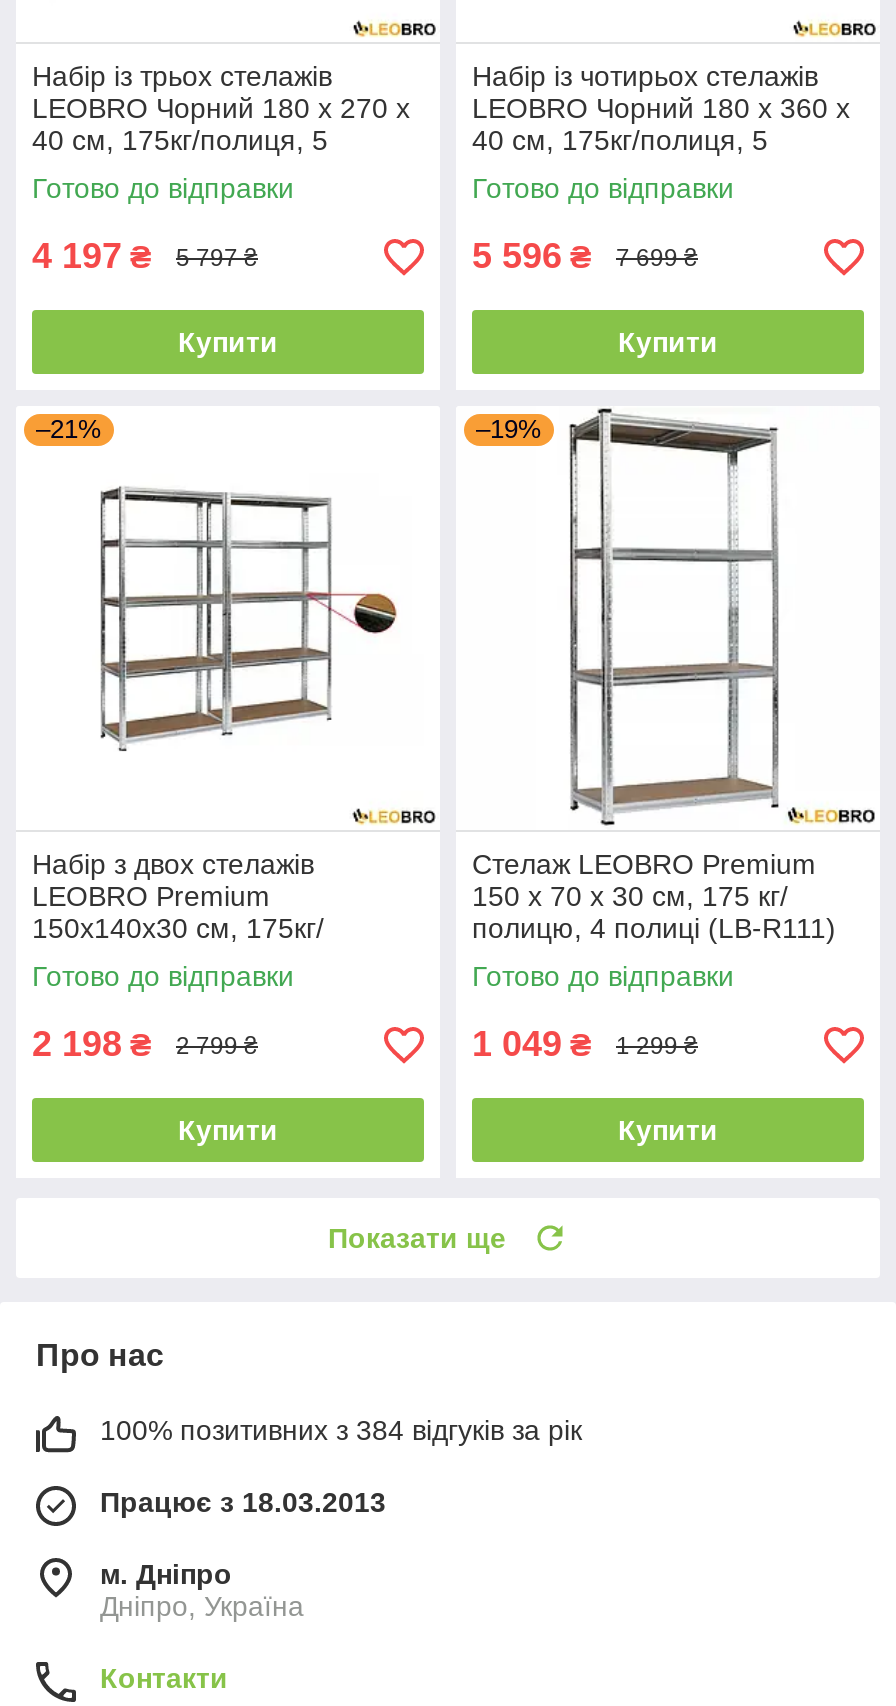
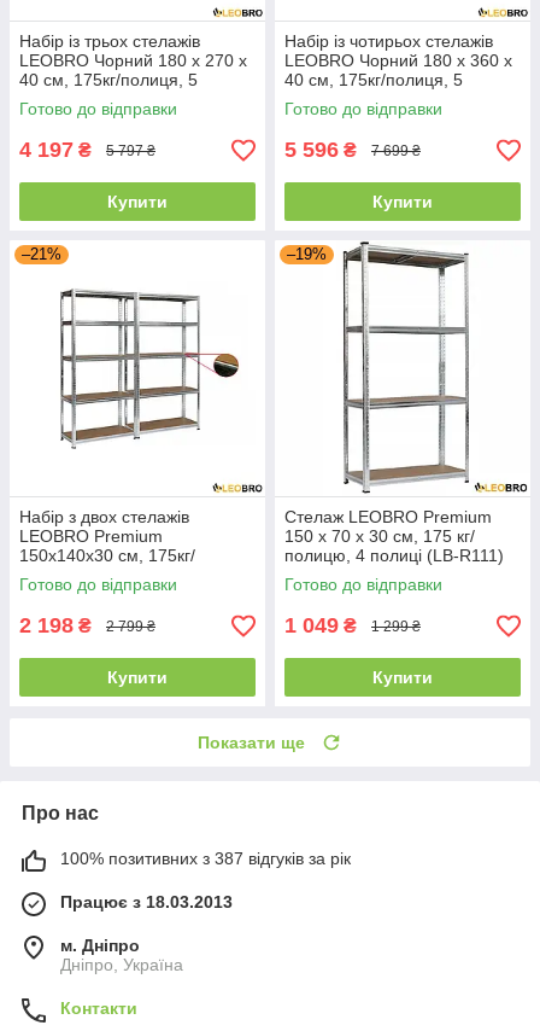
- 100% позитивних з 384 відгуків за рік
+ 100% позитивних з 387 відгуків за рік
